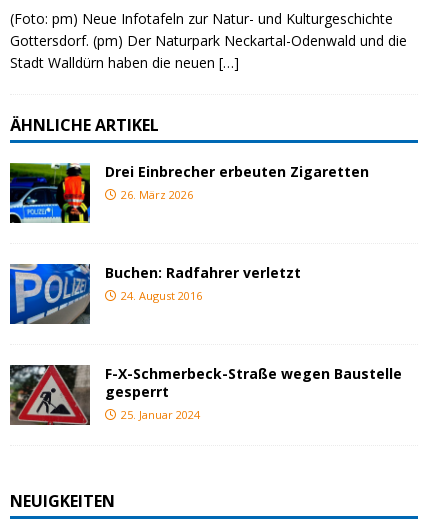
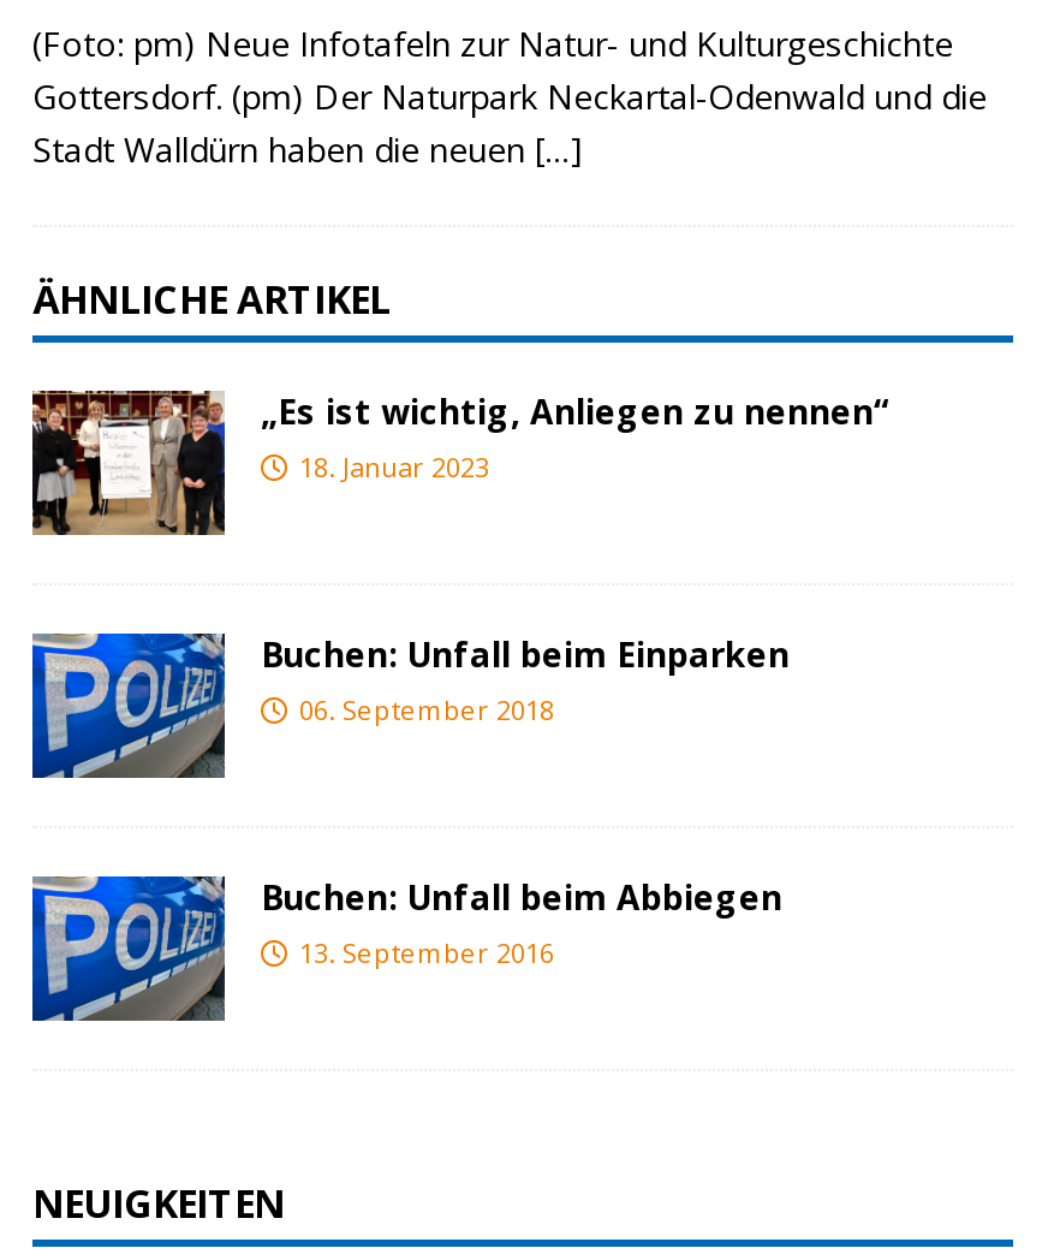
- [image]
- Drei Einbrecher erbeuten Zigaretten
- 26. März 2026
+ [image]
+ „Es ist wichtig, Anliegen zu nennen“
+ 18. Januar 2023

- Buchen: Radfahrer verletzt
- 24. August 2016
+ Buchen: Unfall beim Einparken
+ 06. September 2018

- [image]
- F-X-Schmerbeck-Straße wegen Baustelle
- gesperrt
- 25. Januar 2024
+ [image]
+ Buchen: Unfall beim Abbiegen
+ 13. September 2016
